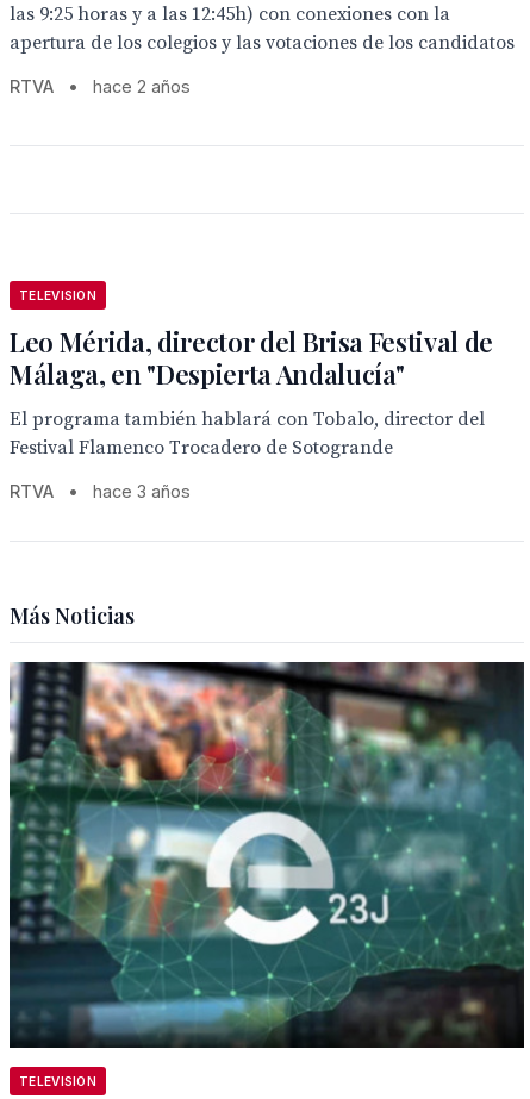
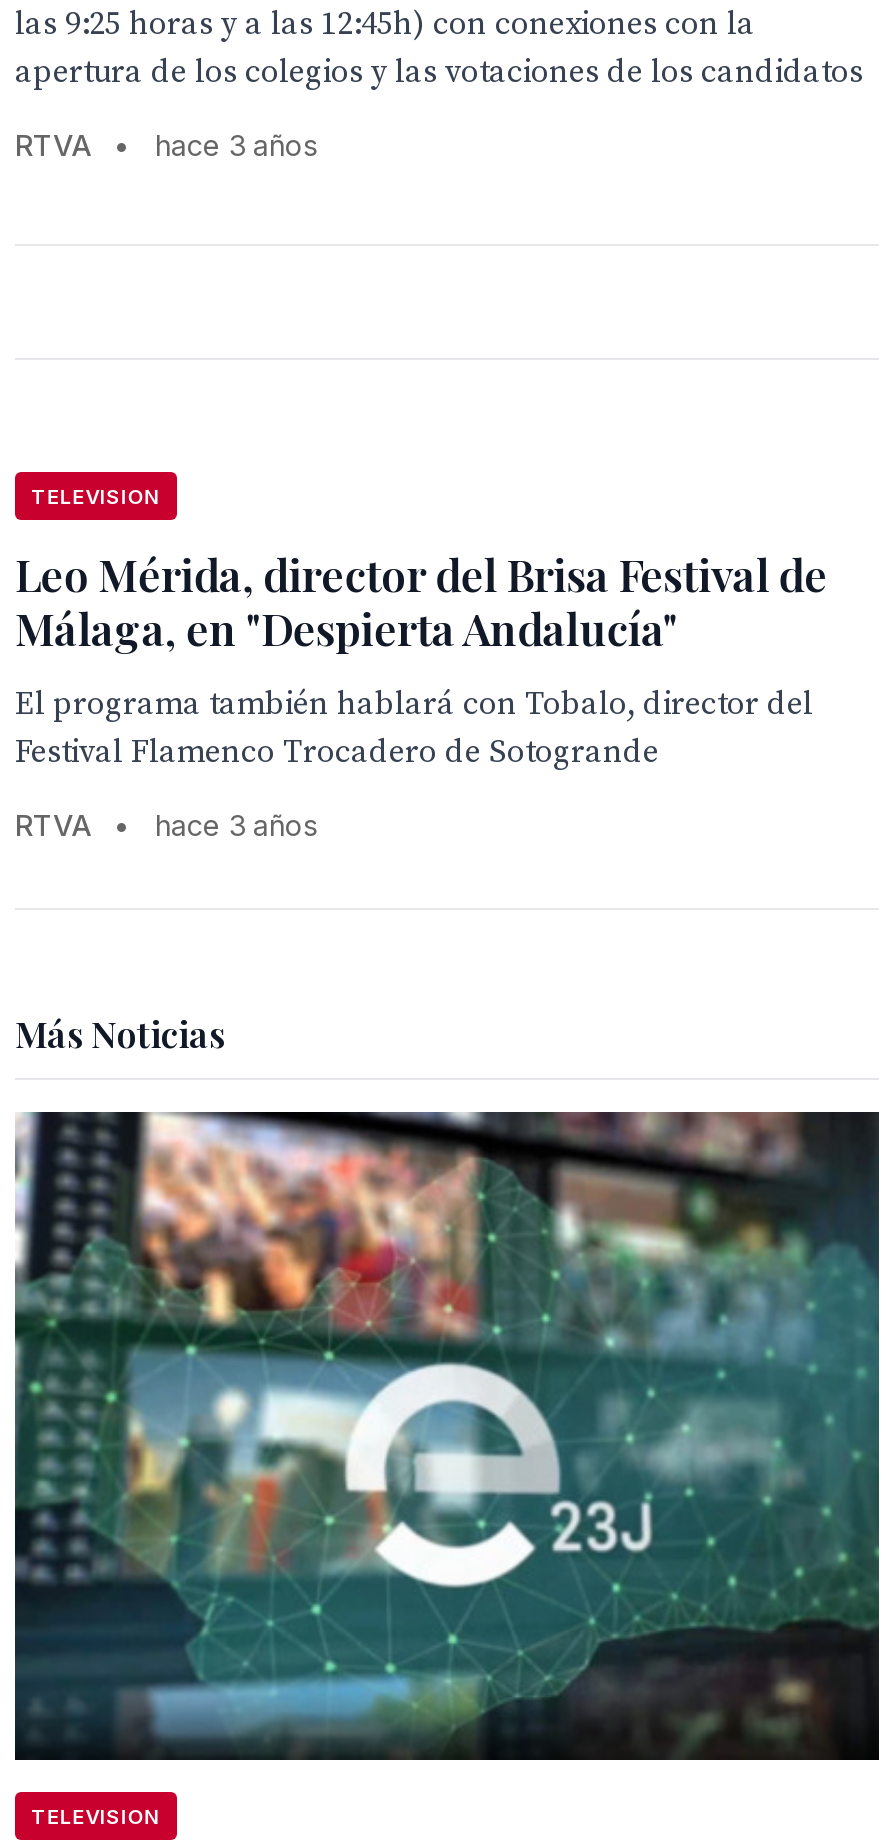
- hace 2 años
+ hace 3 años
